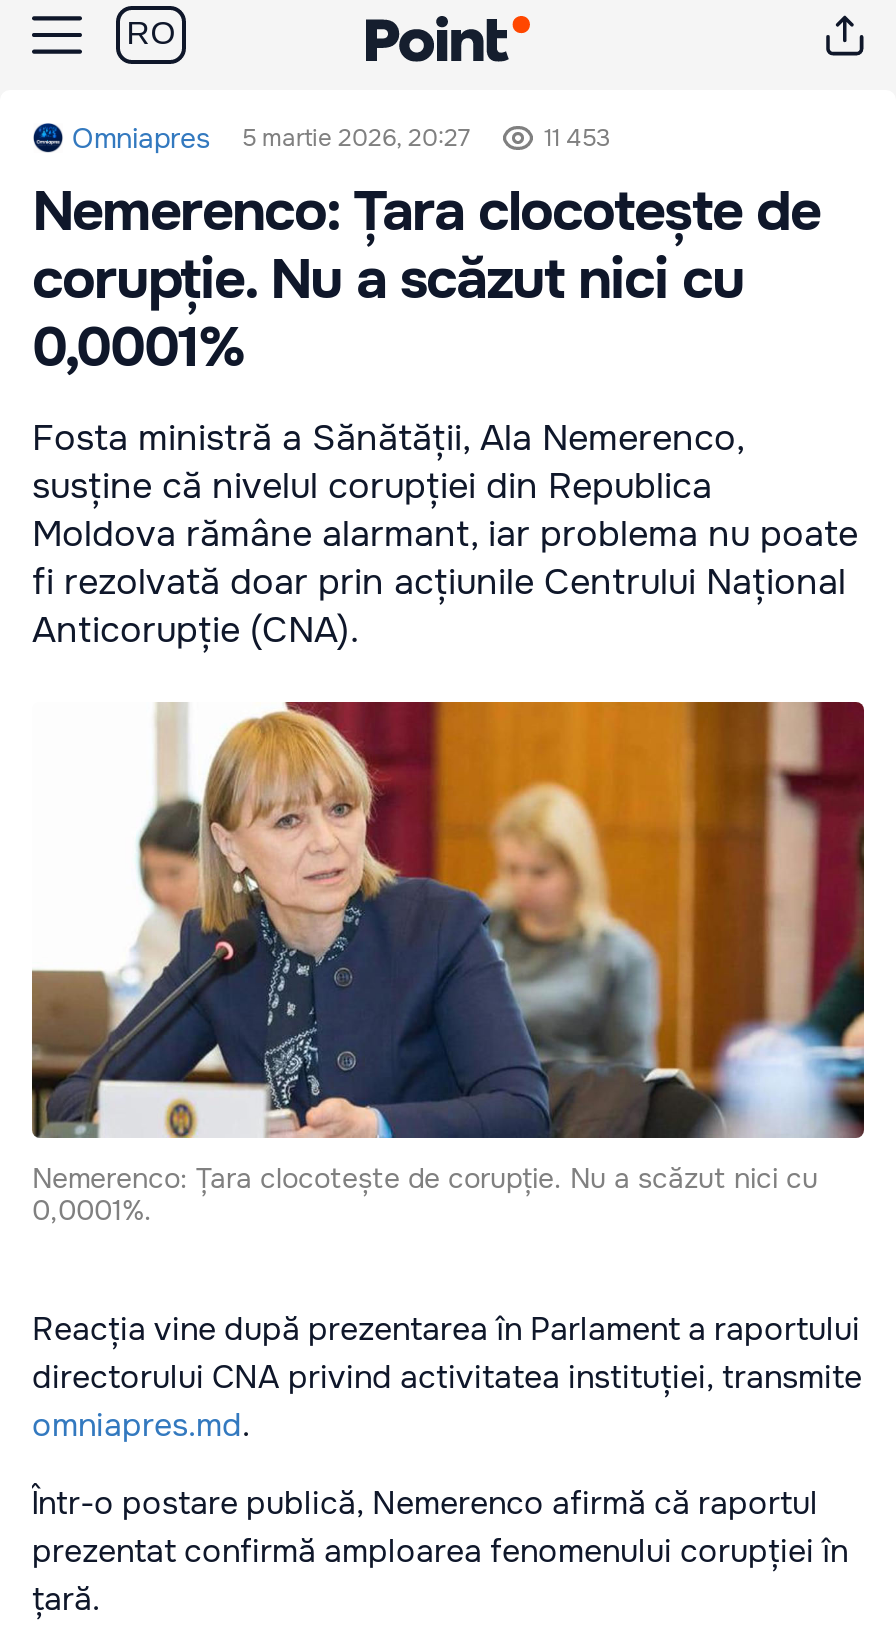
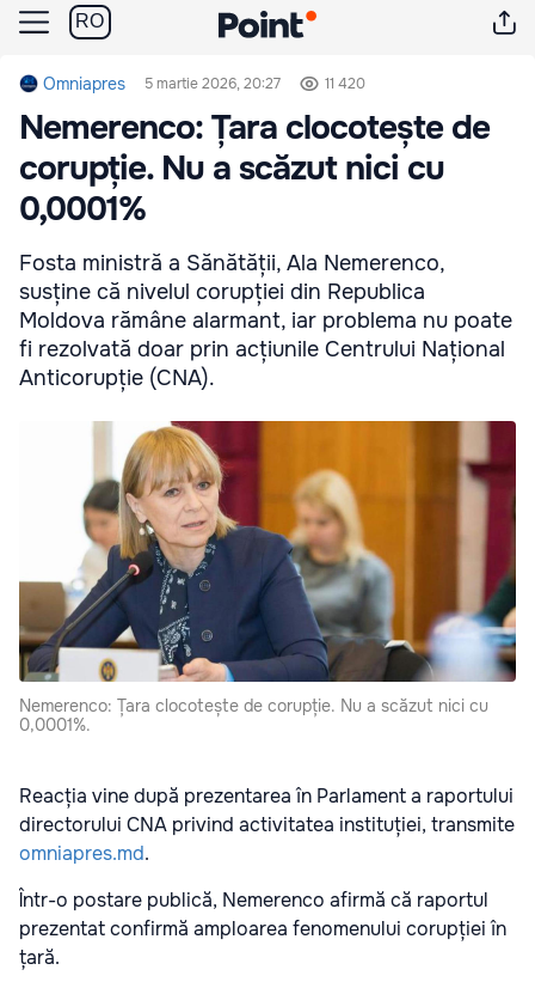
- 11 453
+ 11 420
